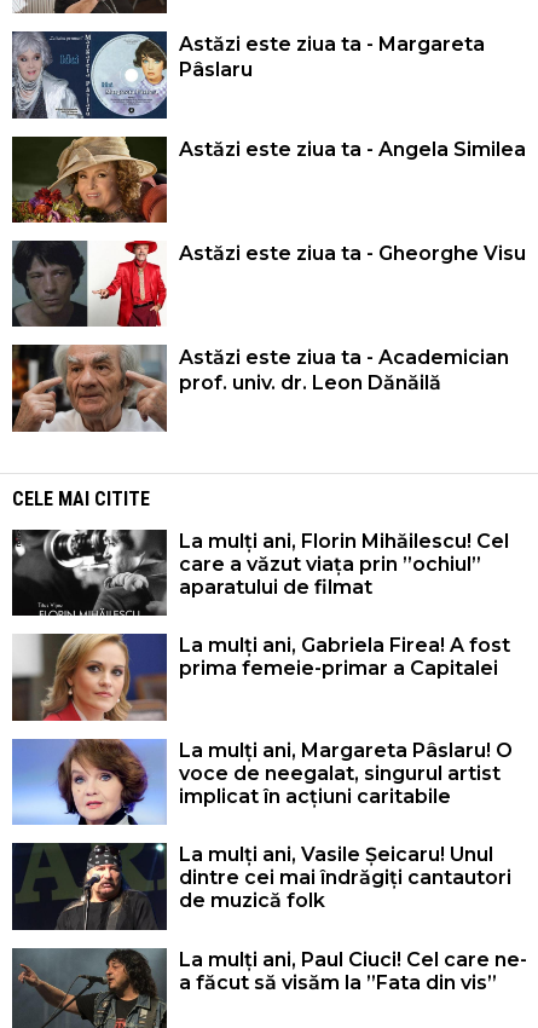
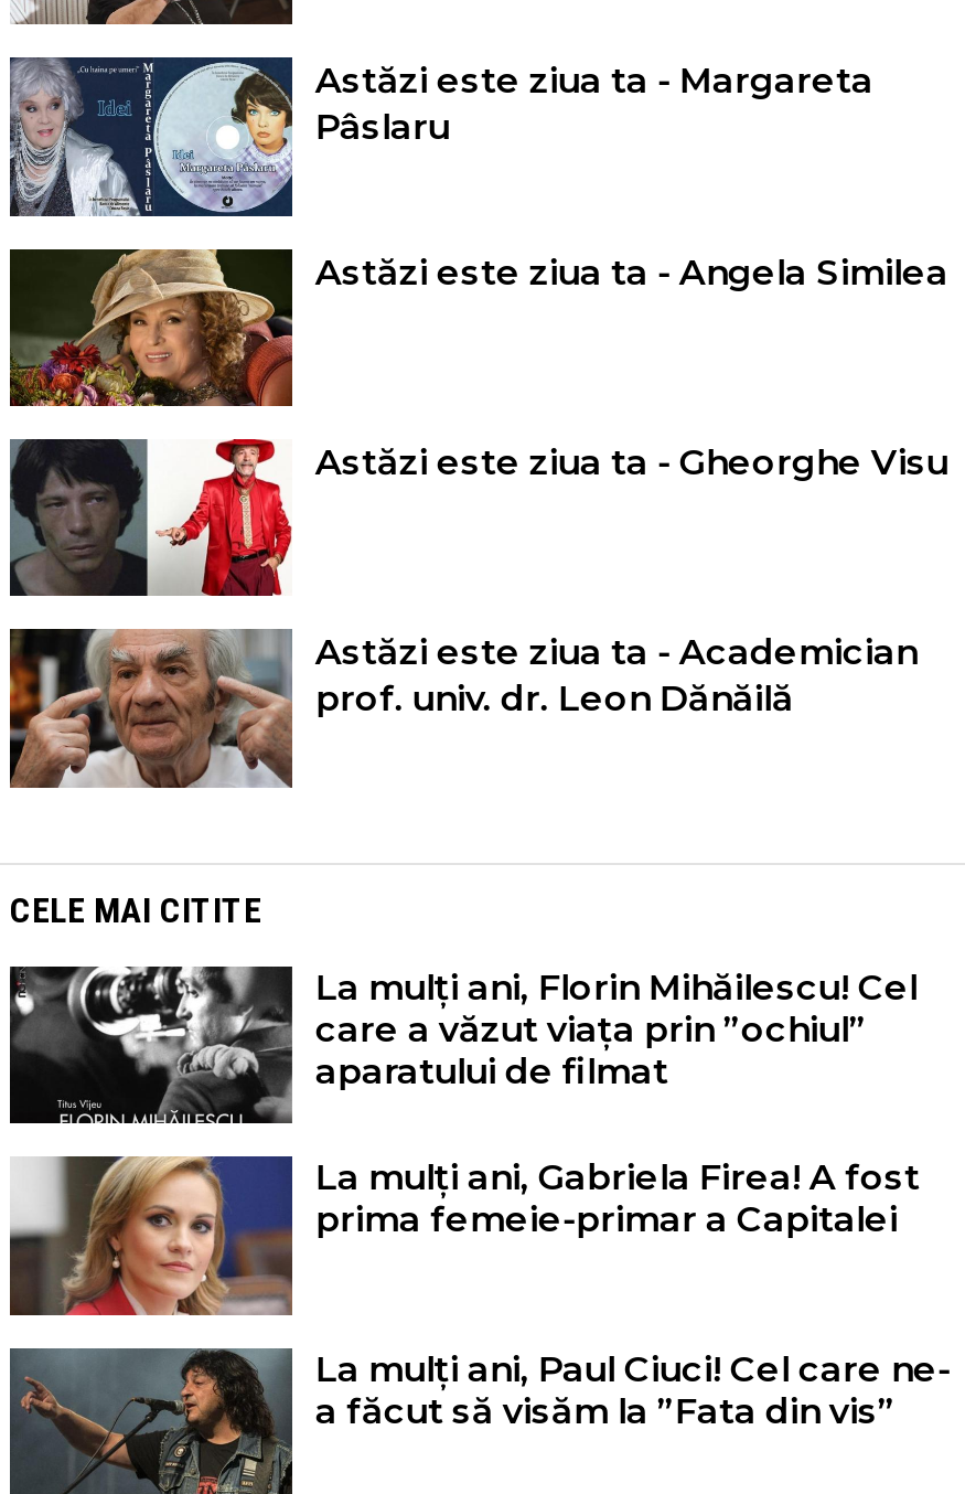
- [image]
- La mulți ani, Margareta Pâslaru! O
- voce de neegalat, singurul artist
- implicat în acțiuni caritabile
- La mulți ani, Vasile Șeicaru! Unul
- dintre cei mai îndrăgiți cantautori
- de muzică folk

- [image]
